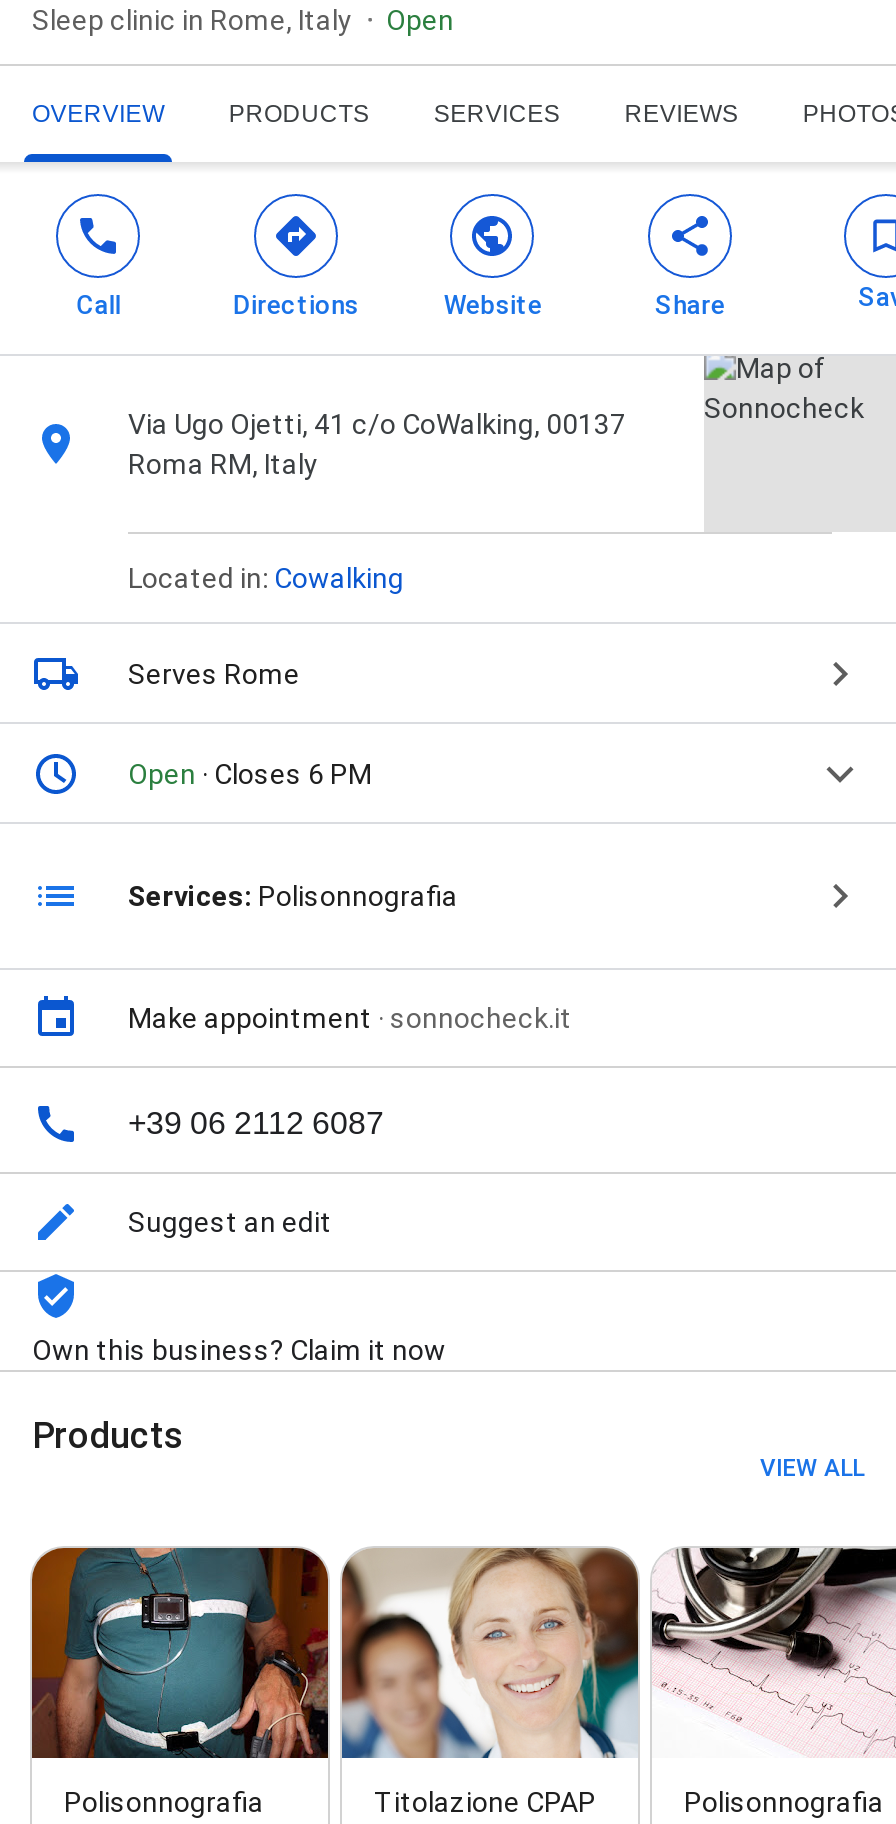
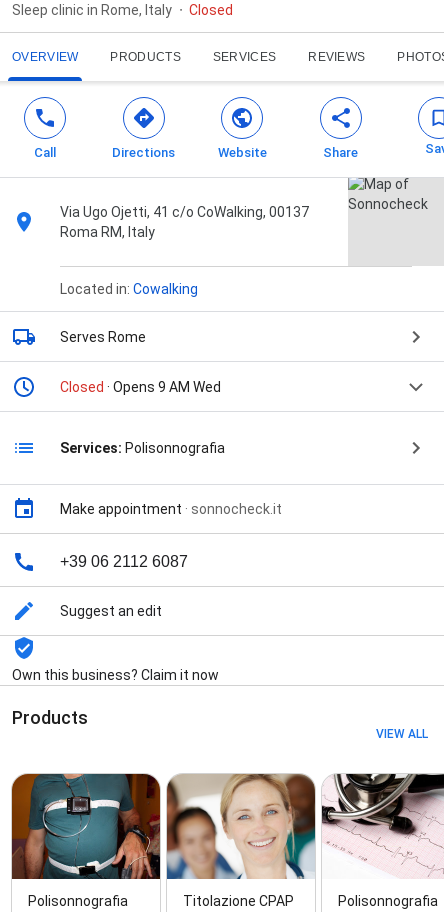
- Open
+ Closed

- Open · Closes 6 PM
+ Closed · Opens 9 AM Wed
